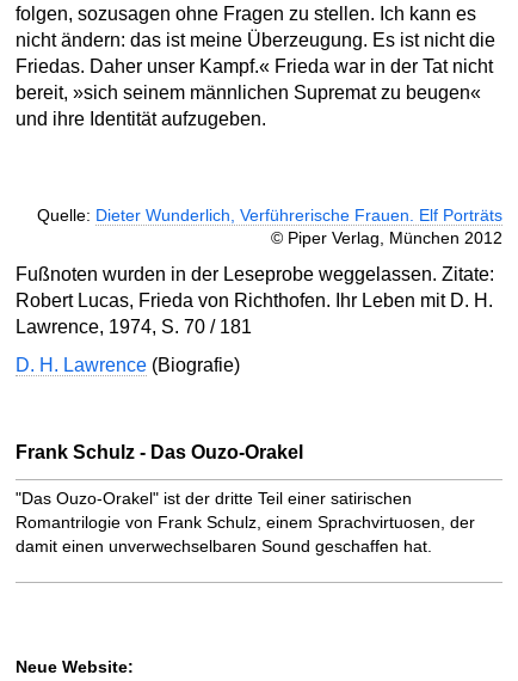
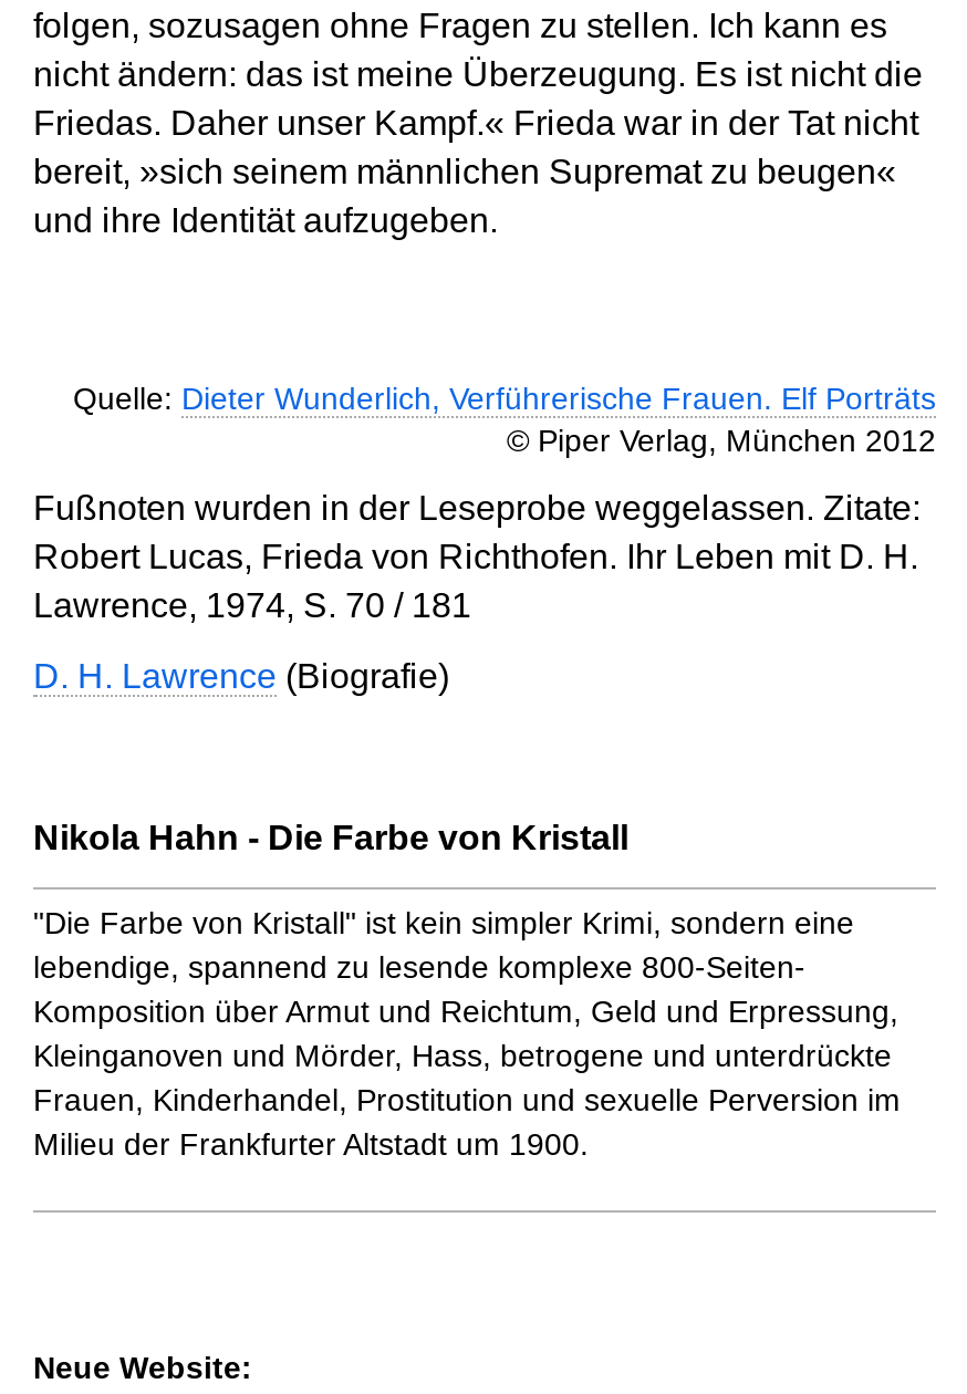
- Frank Schulz - Das Ouzo-Orakel
+ Nikola Hahn - Die Farbe von Kristall

- "Das Ouzo-Orakel" ist der dritte Teil einer satirischen
- Romantrilogie von Frank Schulz, einem Sprachvirtuosen, der
- damit einen unverwechselbaren Sound geschaffen hat.
+ "Die Farbe von Kristall" ist kein simpler Krimi, sondern eine
+ lebendige, spannend zu lesende komplexe 800-Seiten-
+ Komposition über Armut und Reichtum, Geld und Erpressung,
+ Kleinganoven und Mörder, Hass, betrogene und unterdrückte
+ Frauen, Kinderhandel, Prostitution und sexuelle Perversion im
+ Milieu der Frankfurter Altstadt um 1900.
